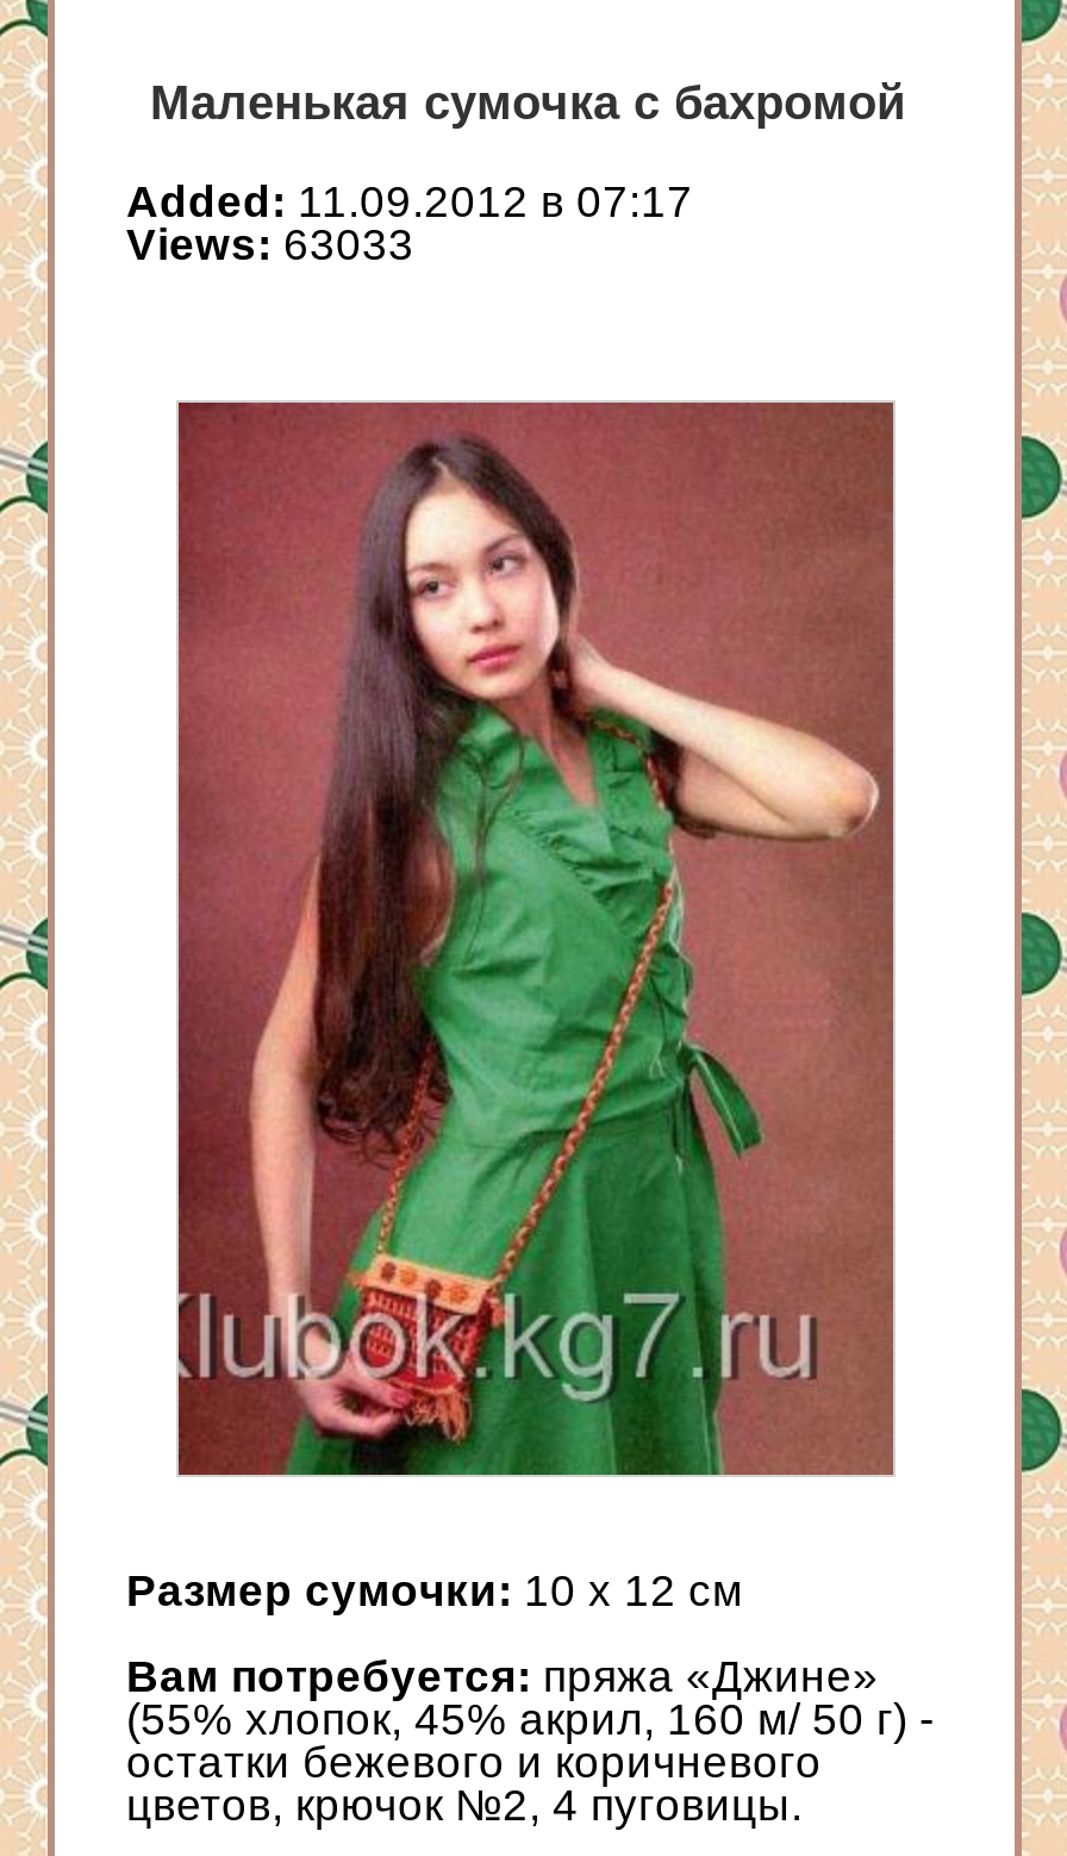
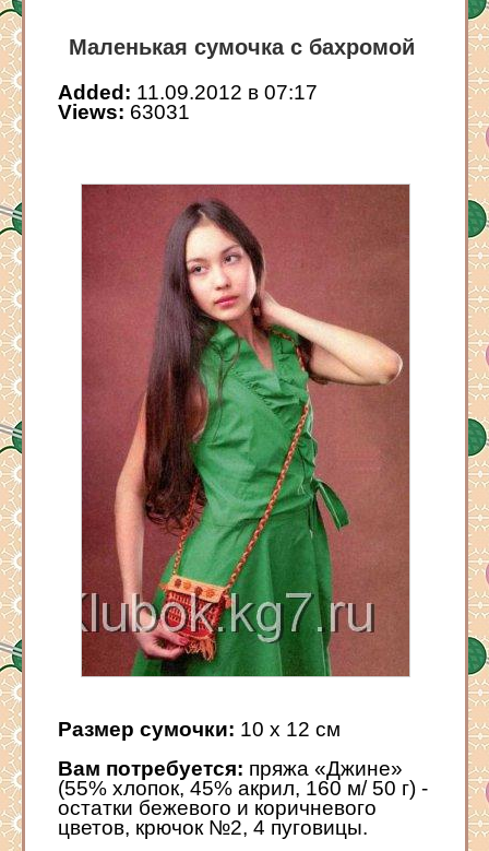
- Views: 63033
+ Views: 63031
